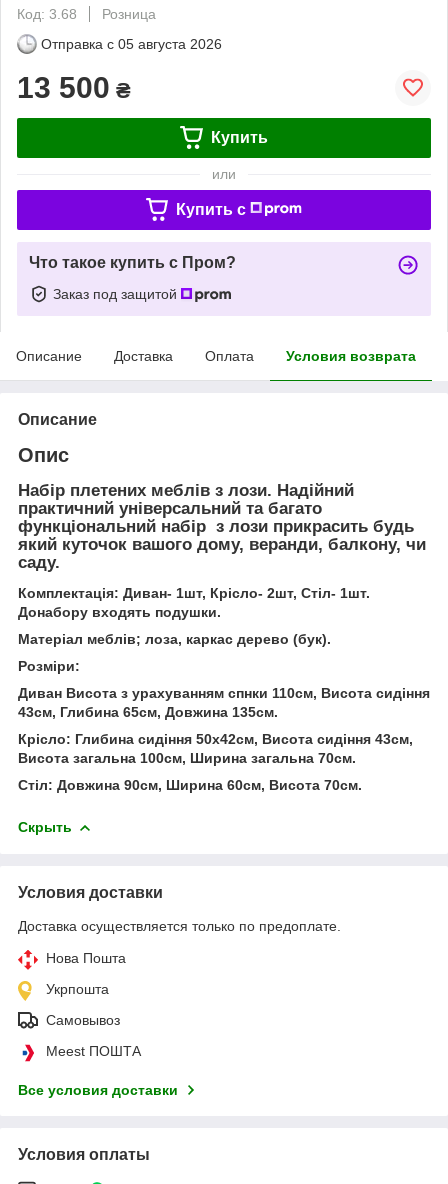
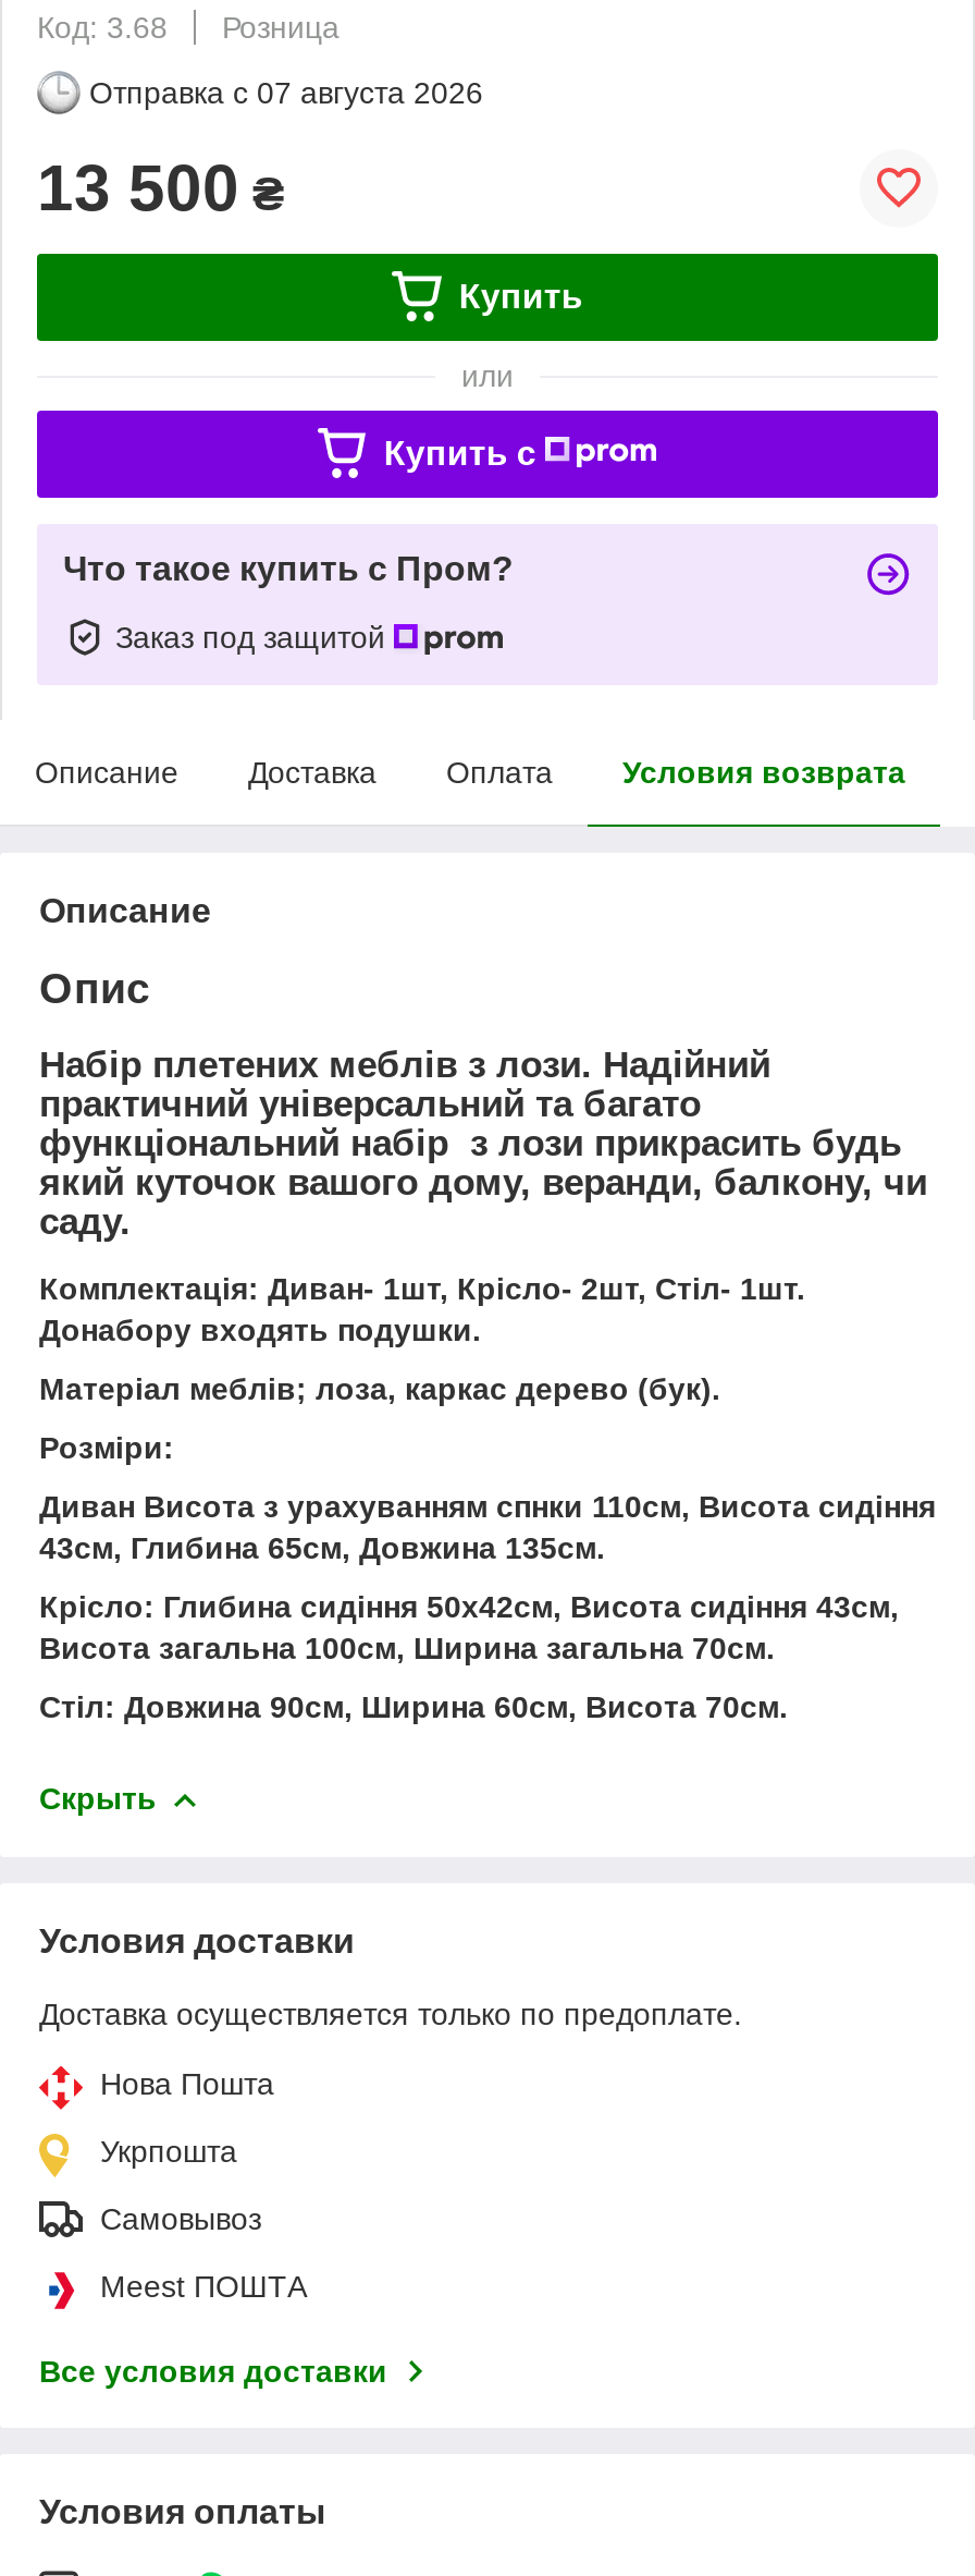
- Отправка с 05 августа 2026
+ Отправка с 07 августа 2026
